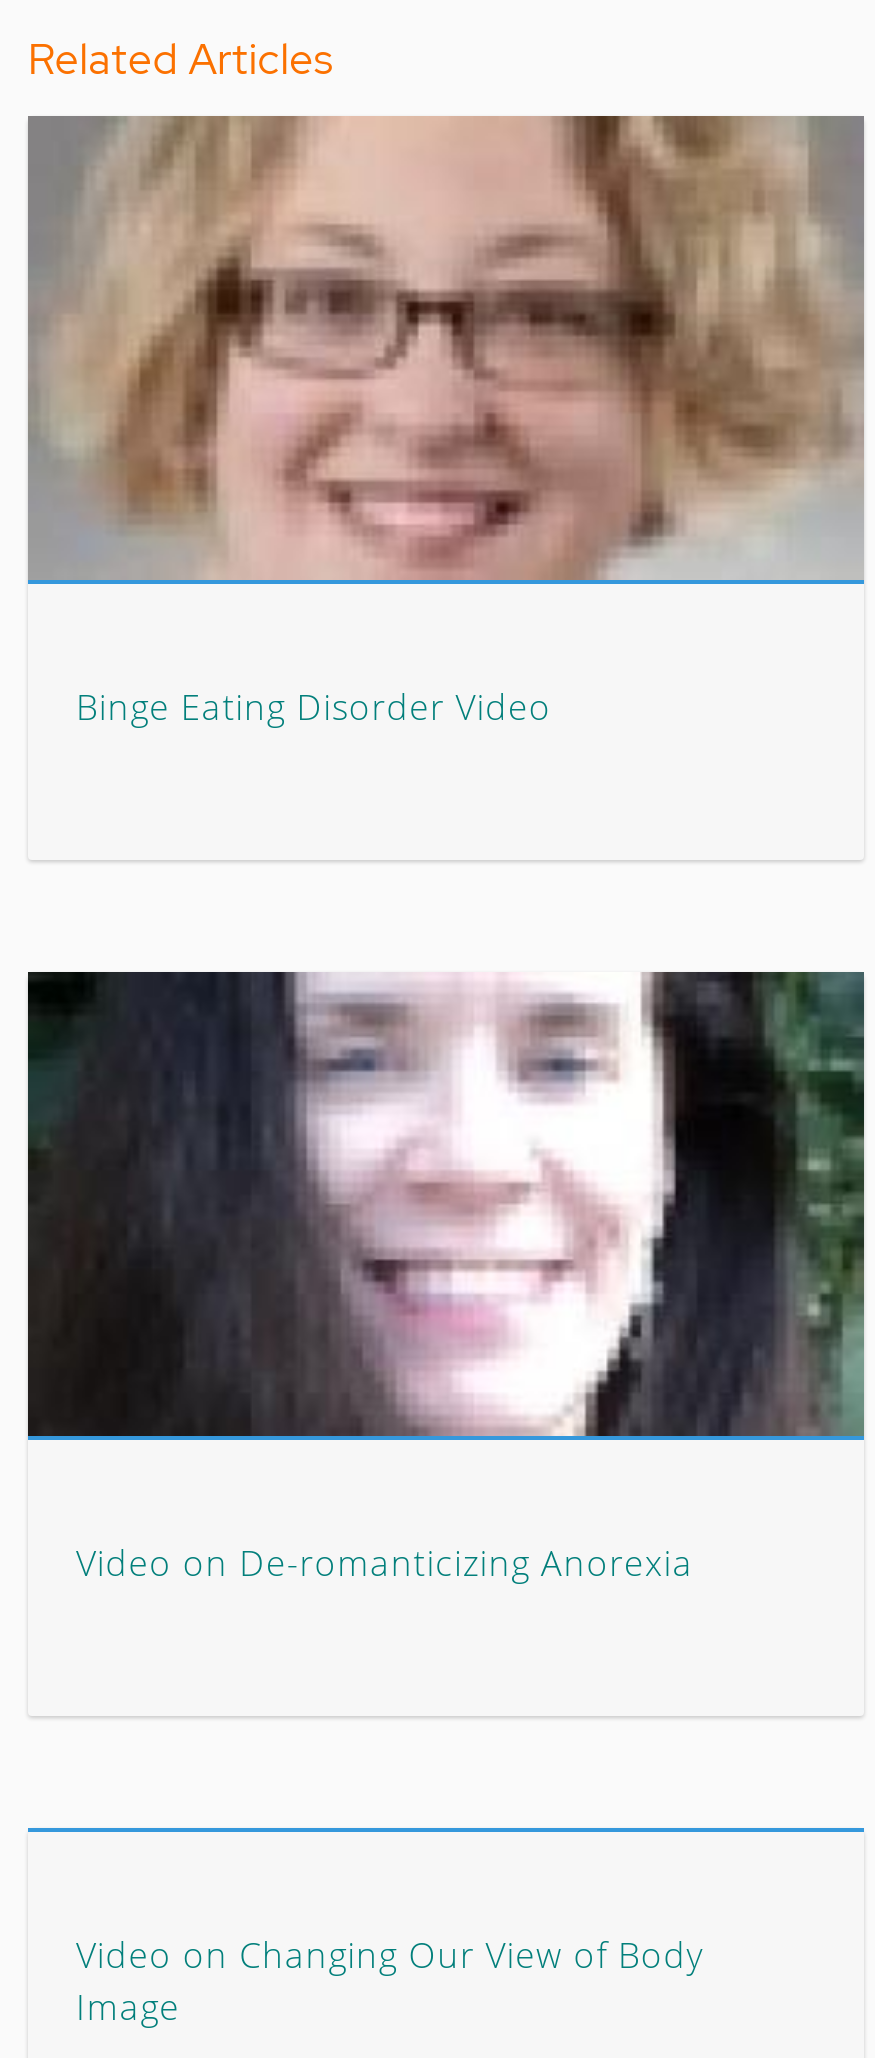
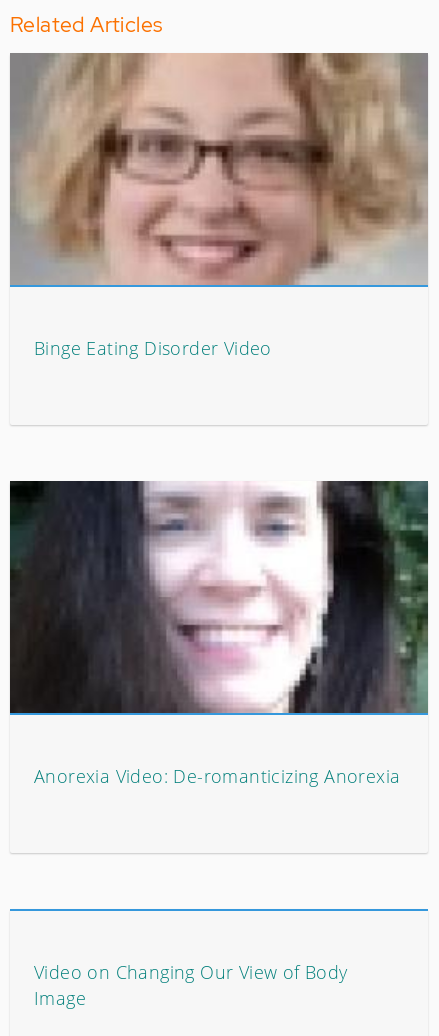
- Video on De-romanticizing Anorexia
+ Anorexia Video: De-romanticizing Anorexia
